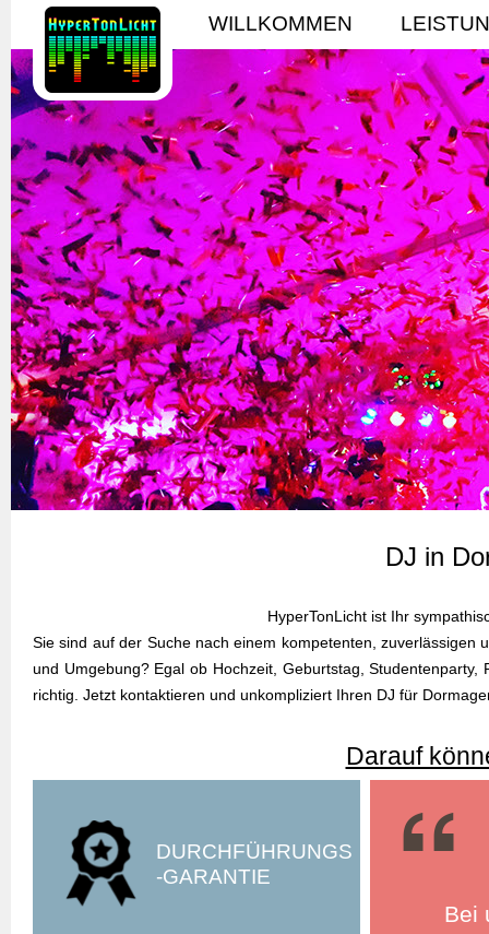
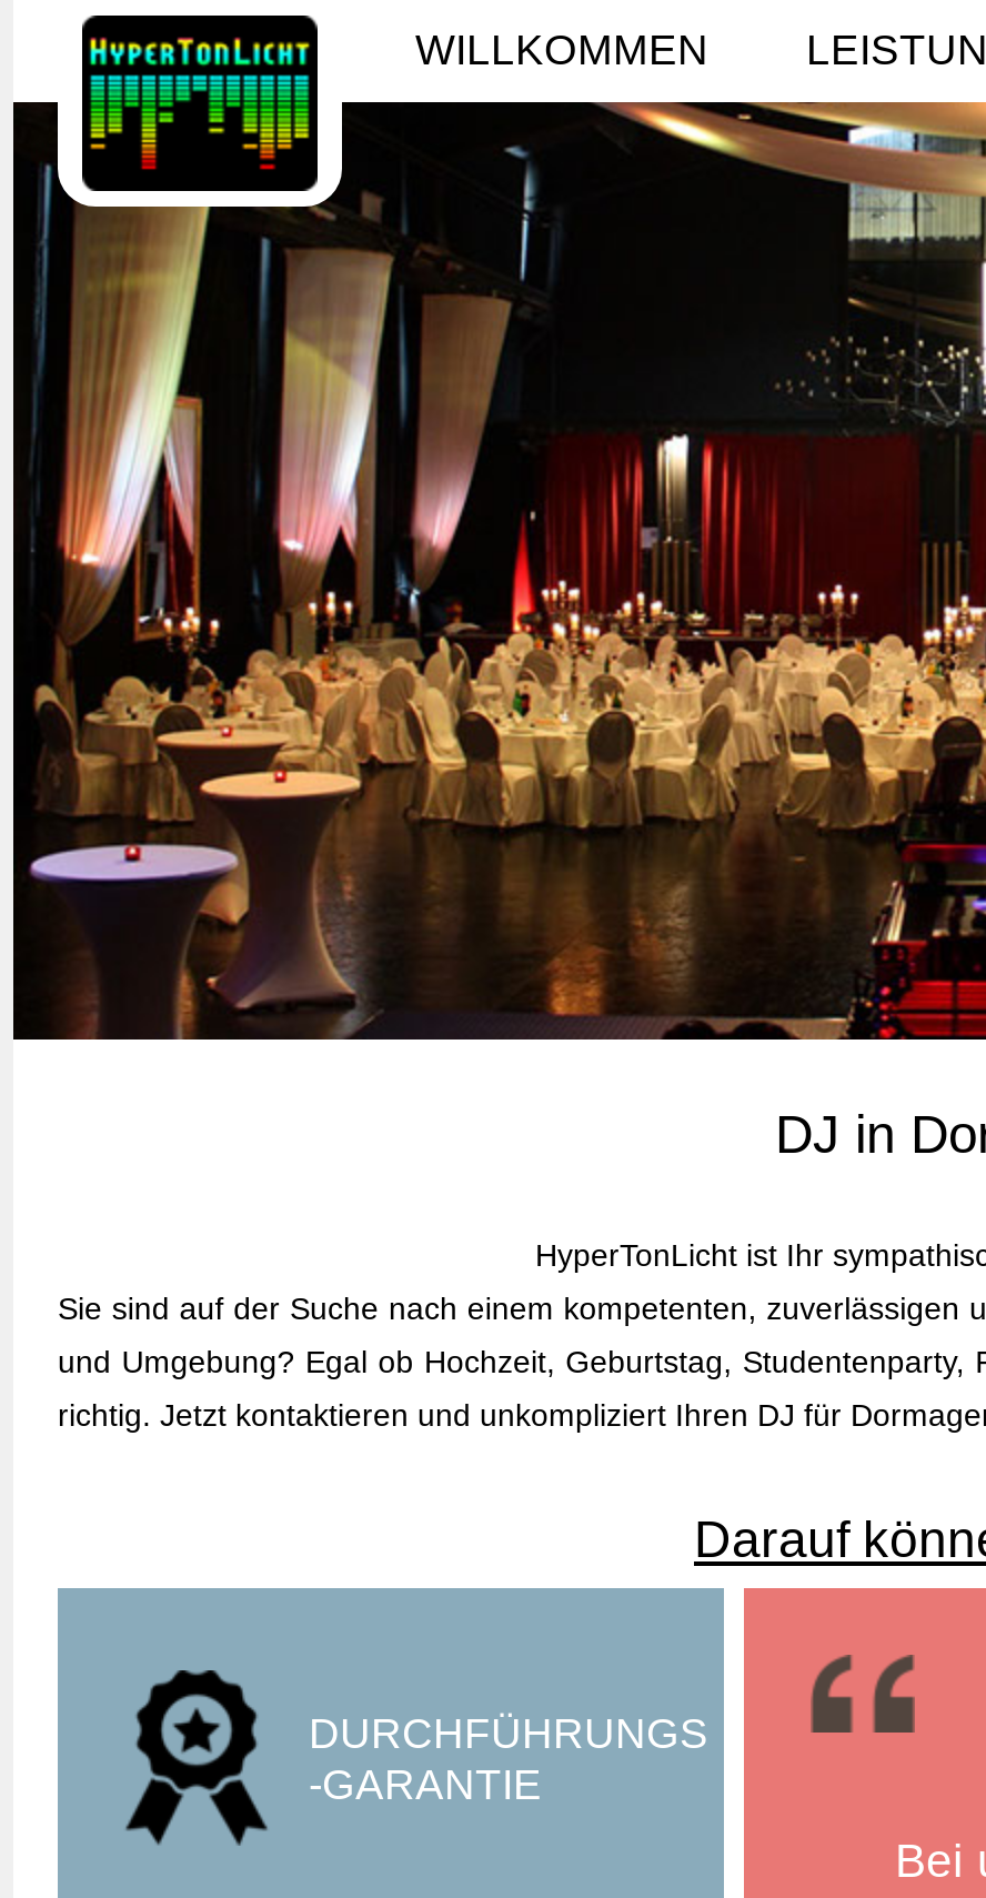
- [image]
+ [image]
